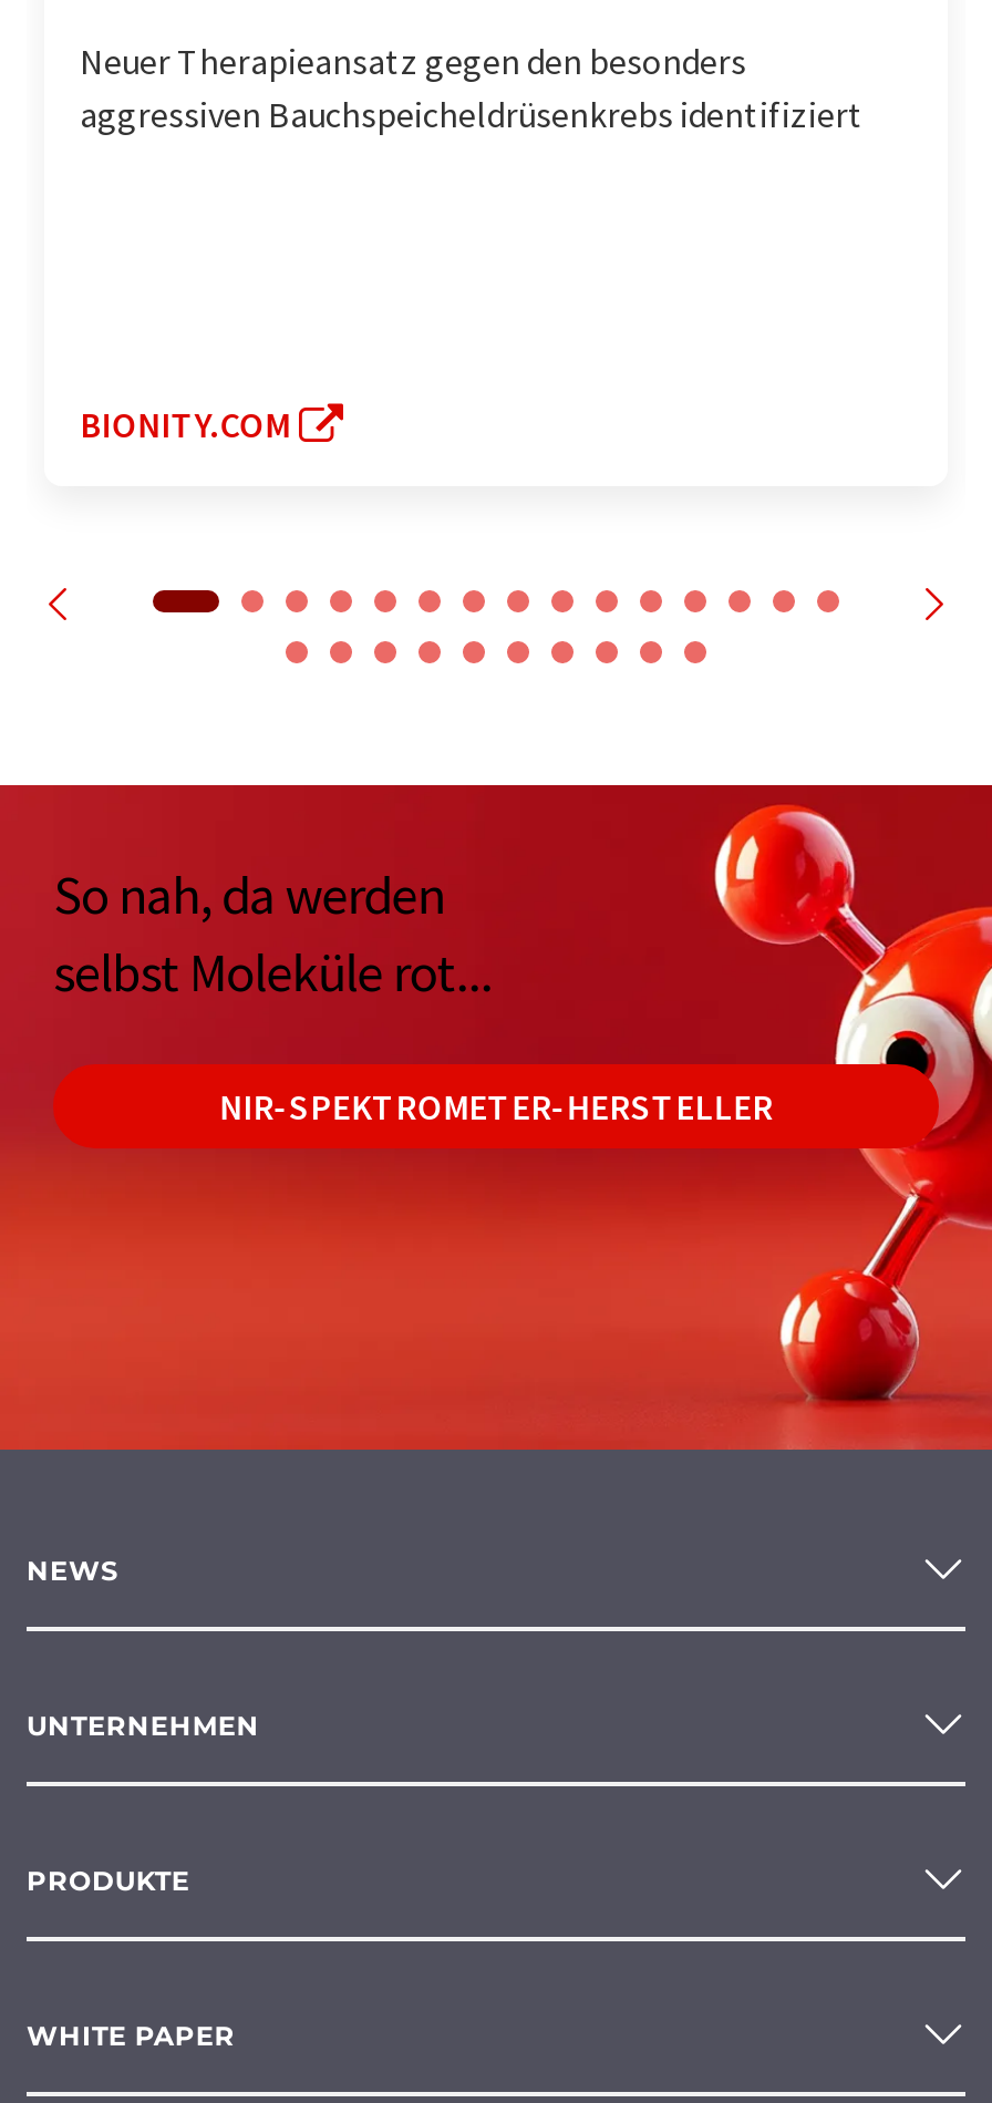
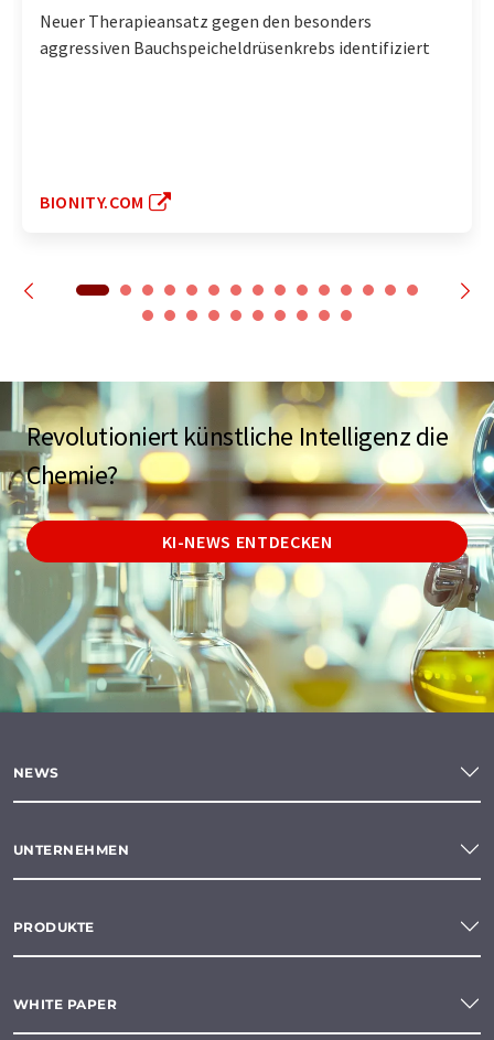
- [image]
- So nah, da werden
- selbst Moleküle rot...
+ [image]
+ Revolutioniert künstliche Intelligenz die
+ Chemie?

- NIR-SPEKTROMETER-HERSTELLER
+ KI-NEWS ENTDECKEN
